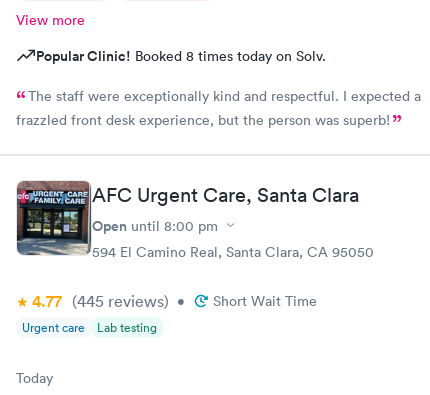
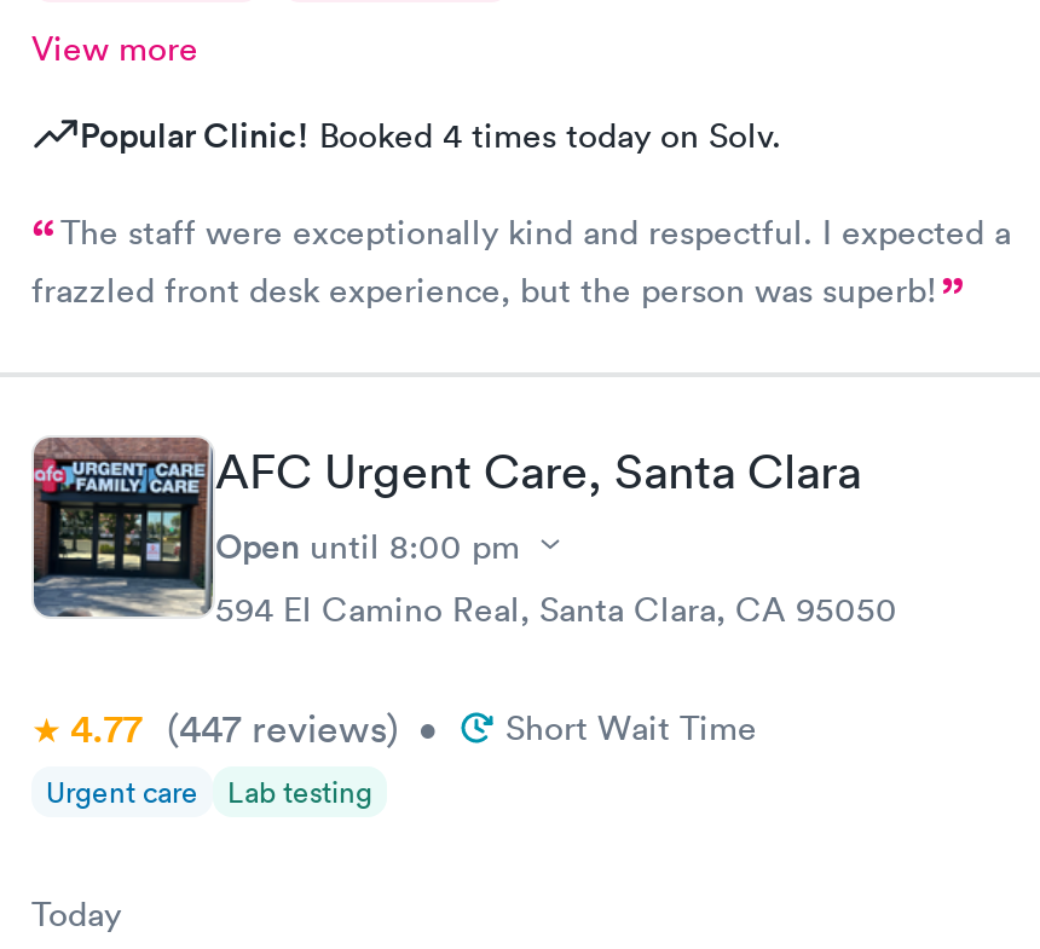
- Popular Clinic! Booked 8 times today on Solv.
+ Popular Clinic! Booked 4 times today on Solv.

- 4.77 (445 reviews) • Short Wait Time
+ 4.77 (447 reviews) • Short Wait Time
